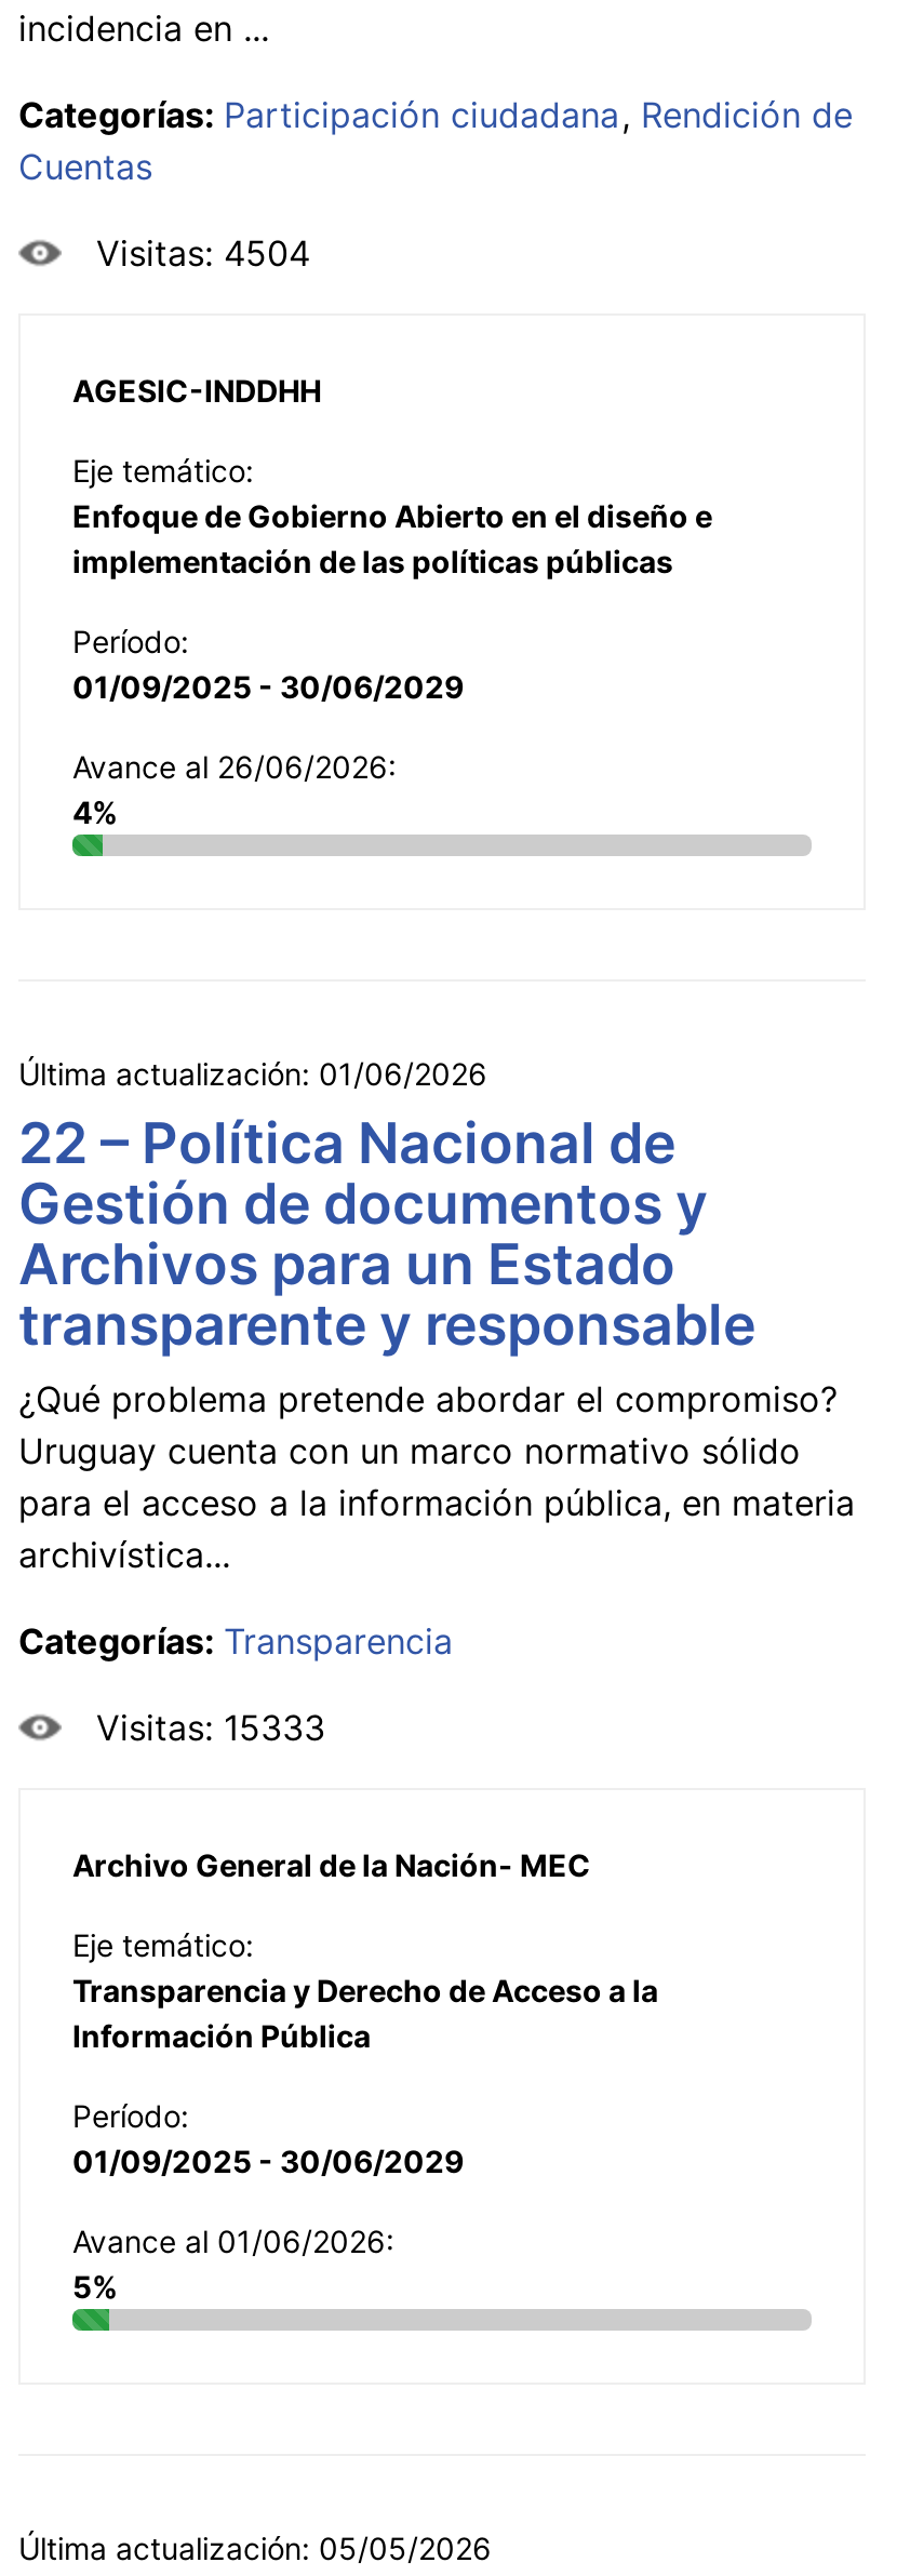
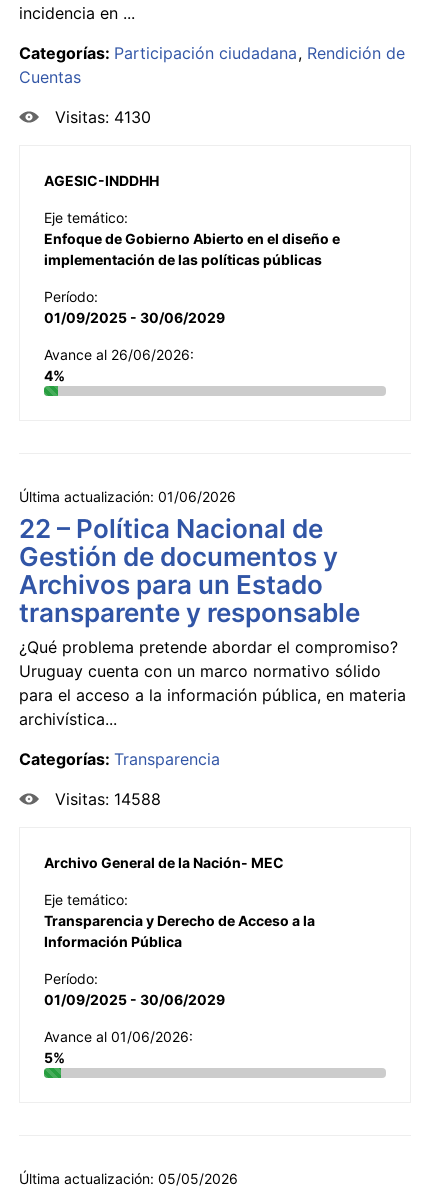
- Visitas: 4504
+ Visitas: 4130

- Visitas: 15333
+ Visitas: 14588
